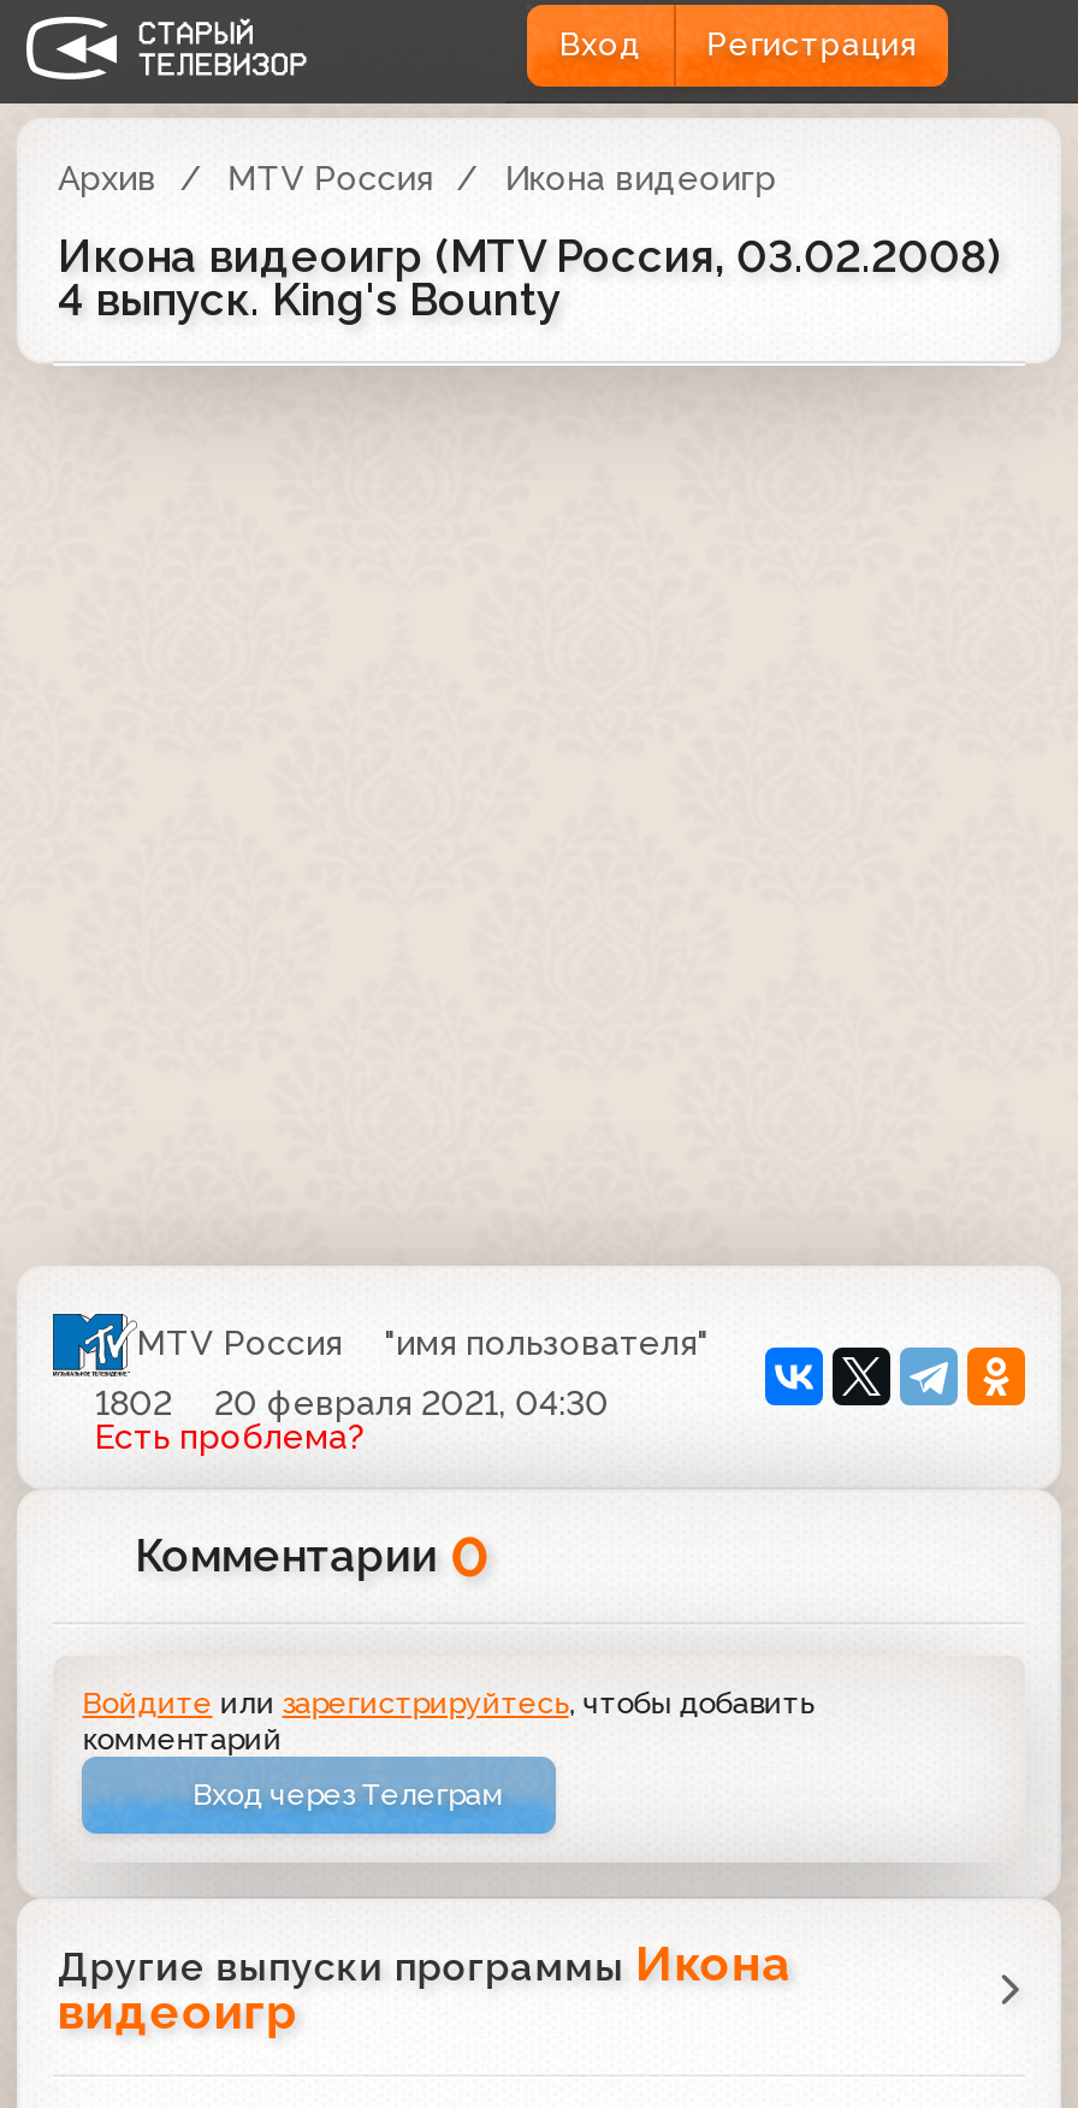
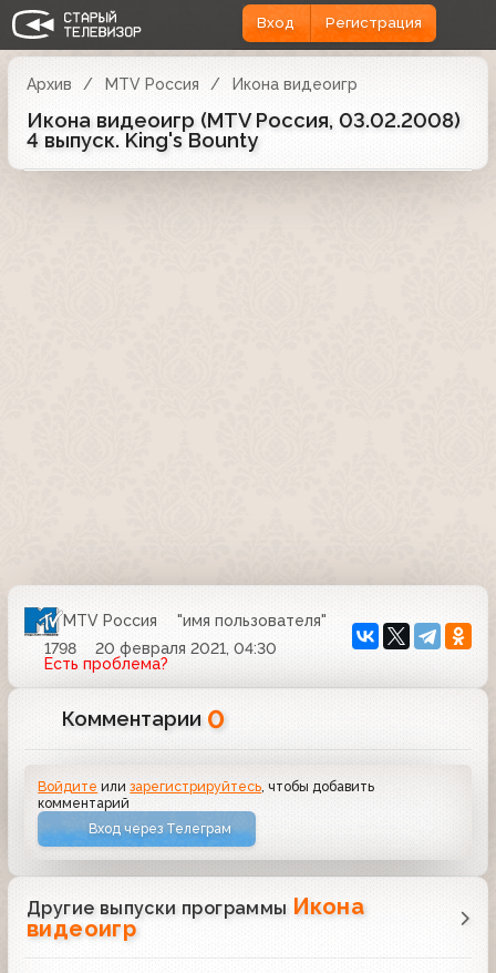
- 1802 20 февраля 2021, 04:30
+ 1798 20 февраля 2021, 04:30
